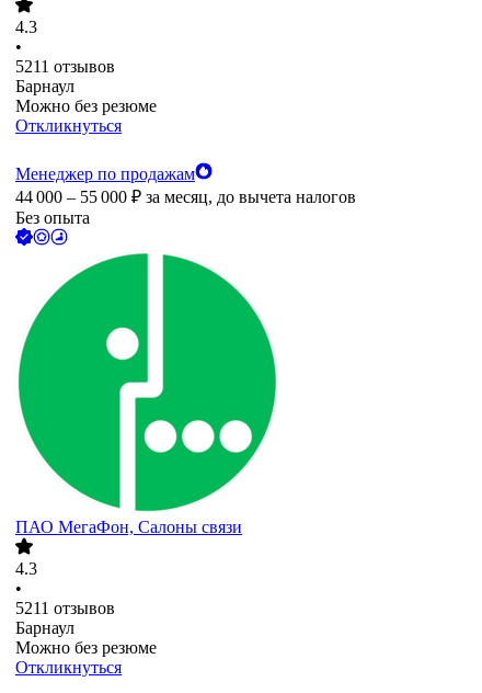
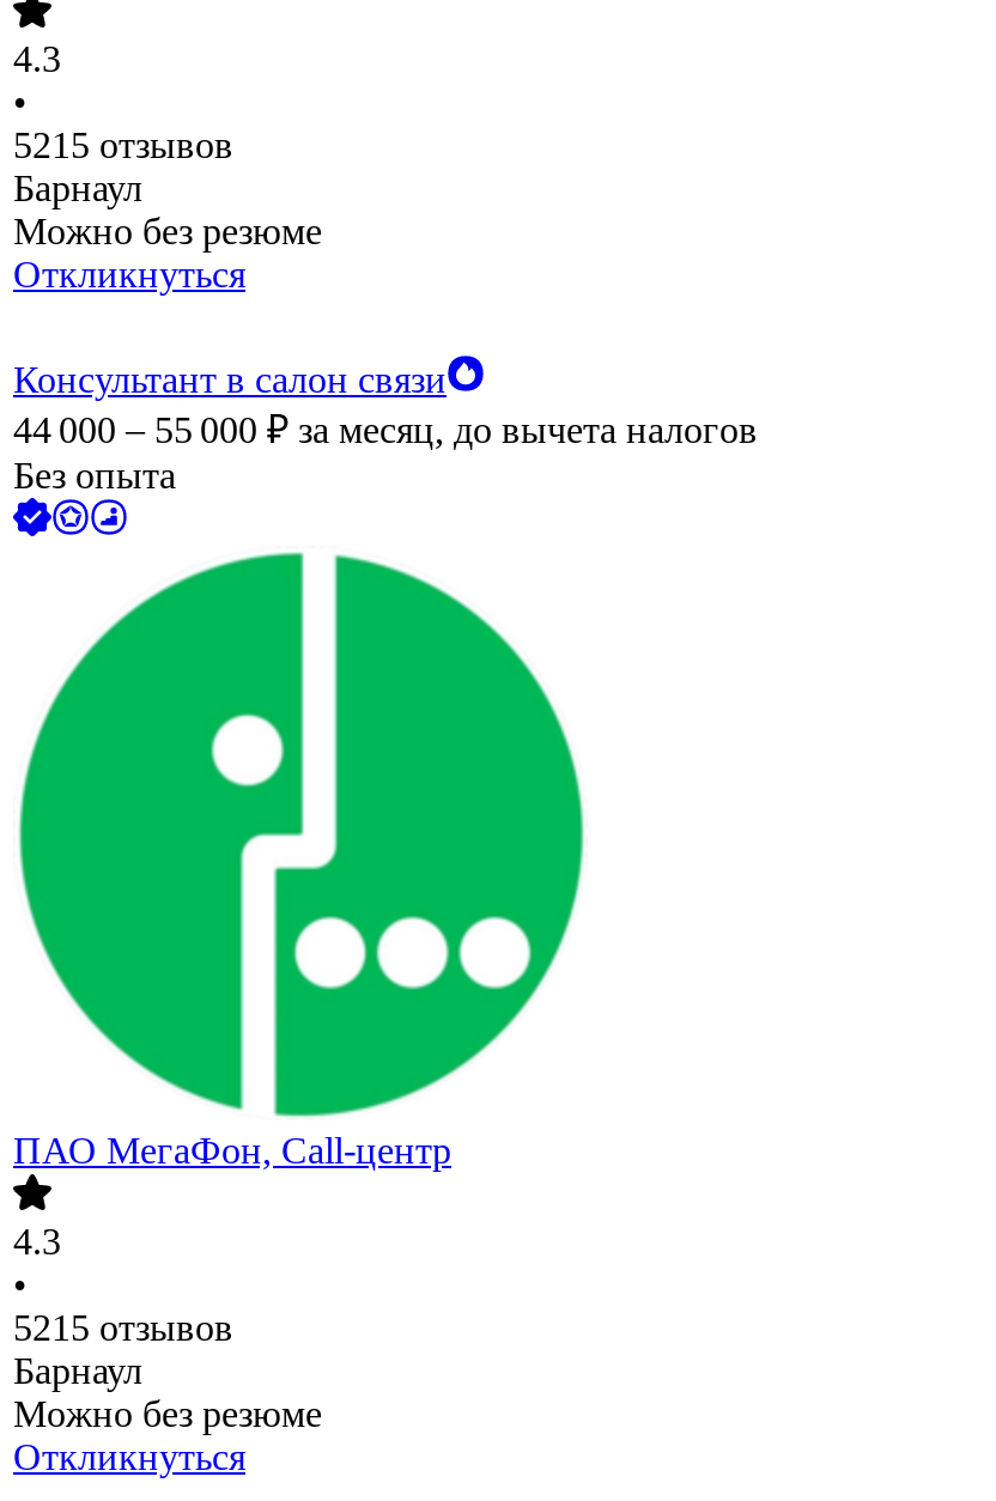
- 5211 отзывов
+ 5215 отзывов

- Менеджер по продажам
+ Консультант в салон связи

- ПАО МегаФон, Салоны связи
+ ПАО МегаФон, Call-центр

- 5211 отзывов
+ 5215 отзывов
